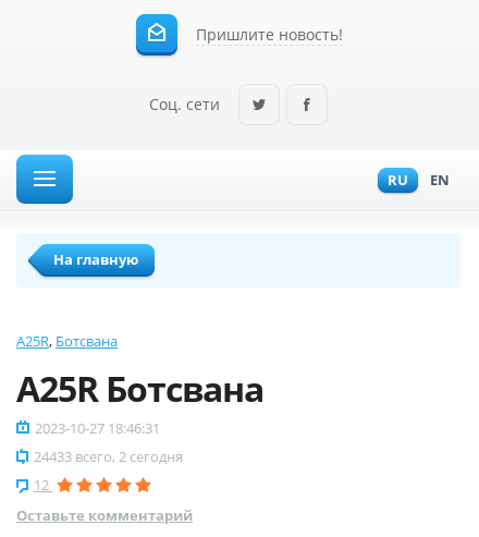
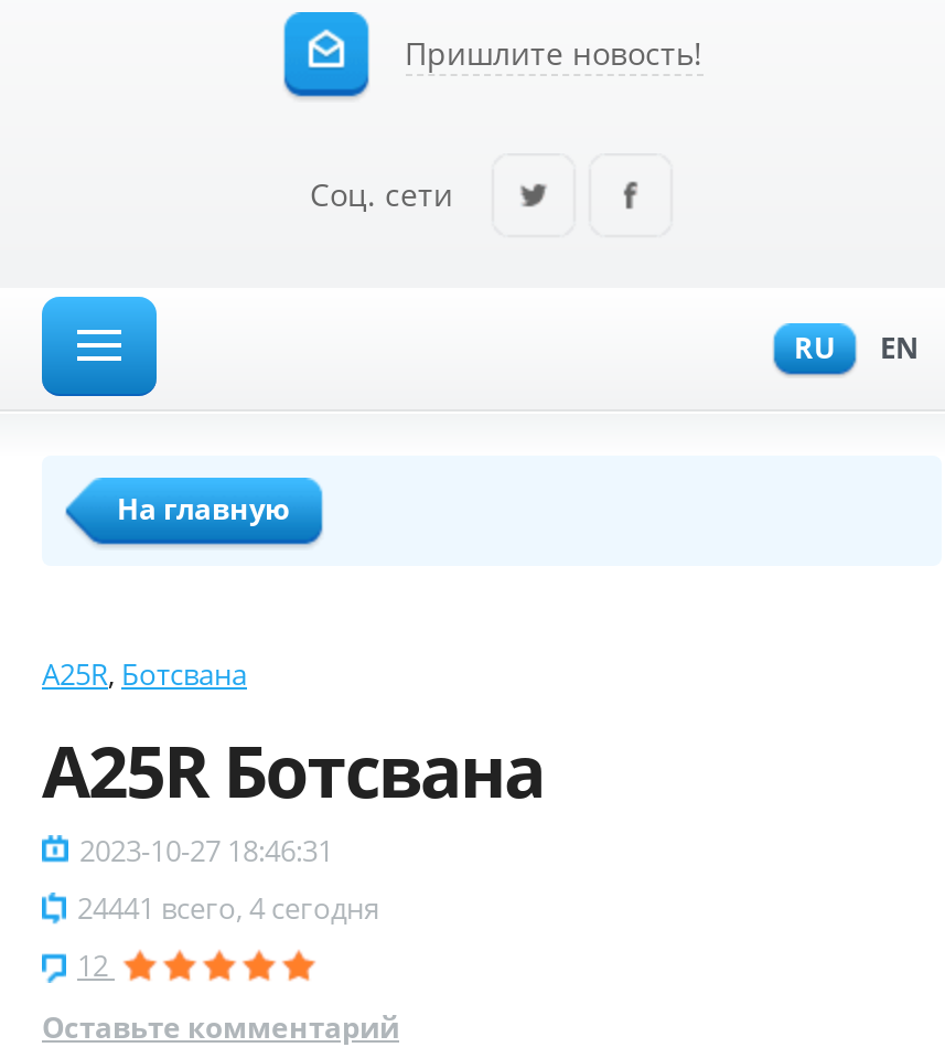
- 24433 всего, 2 сегодня
+ 24441 всего, 4 сегодня
